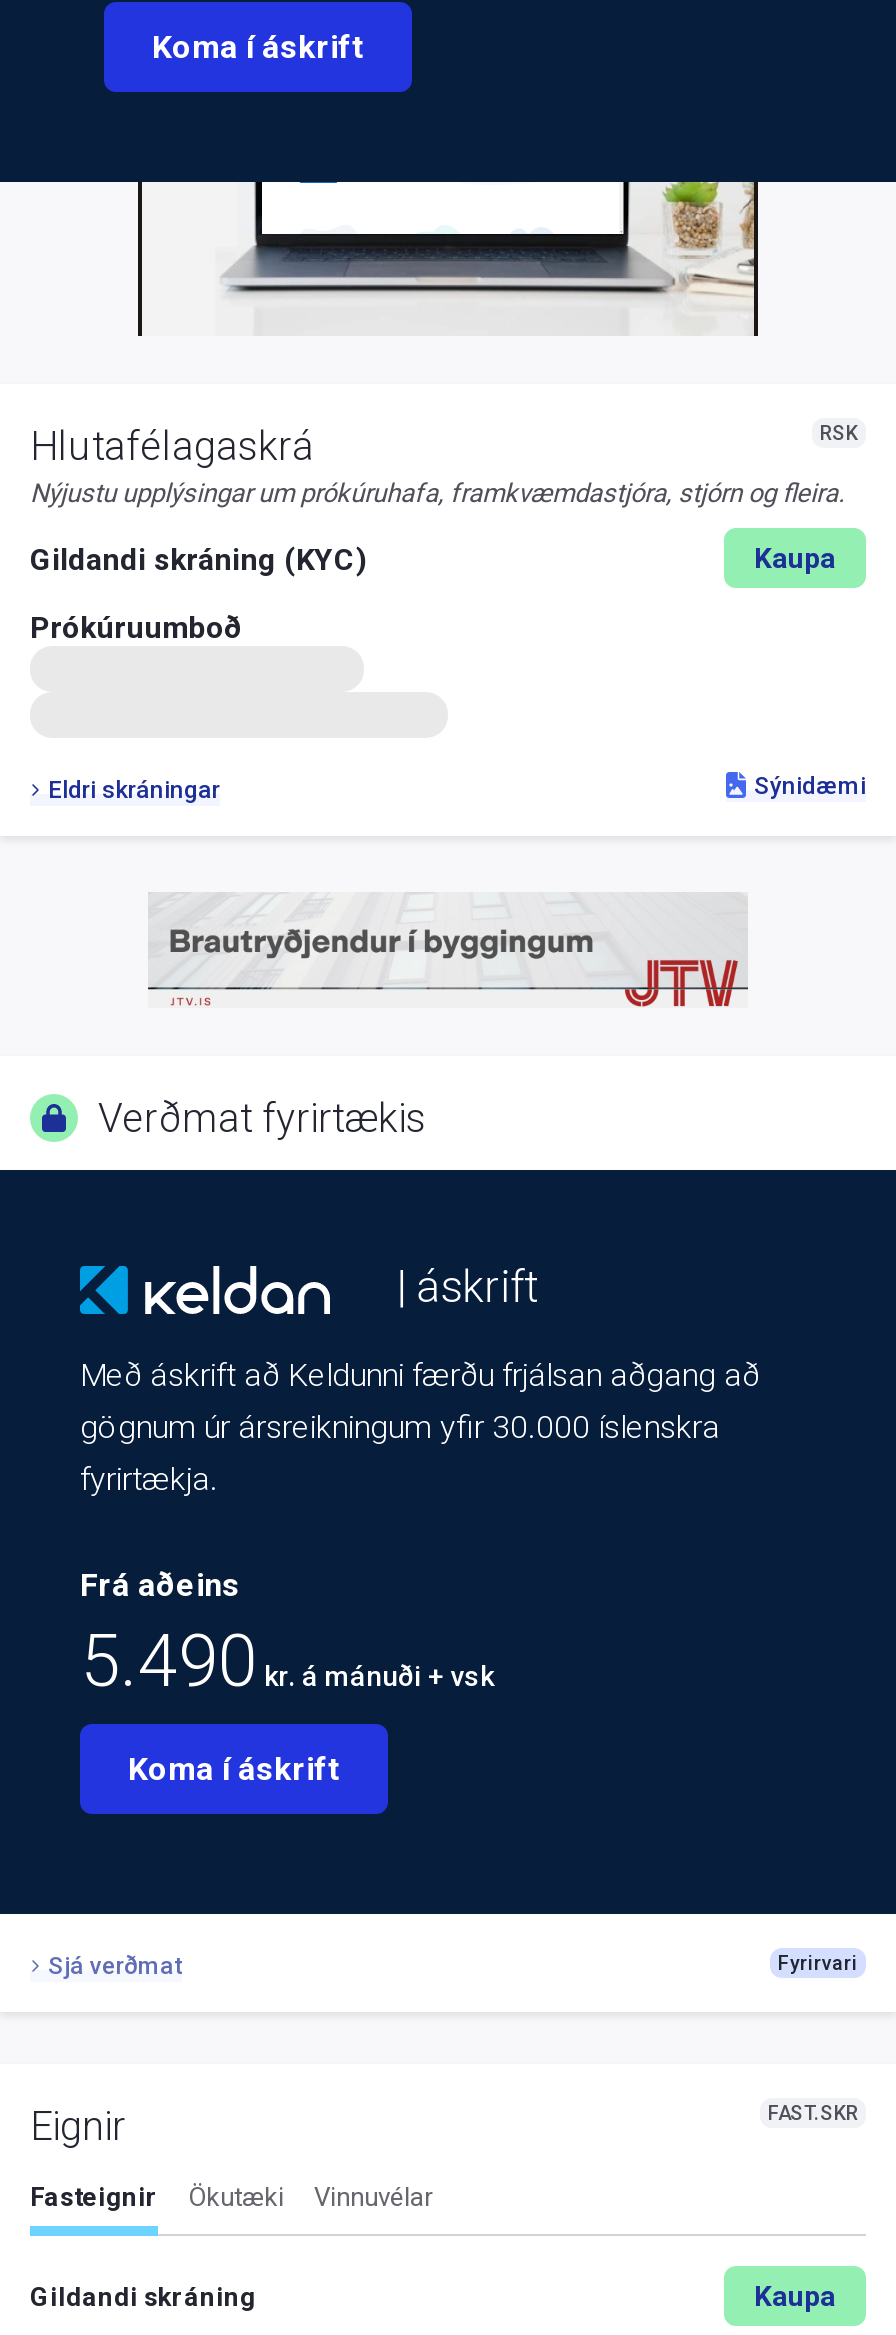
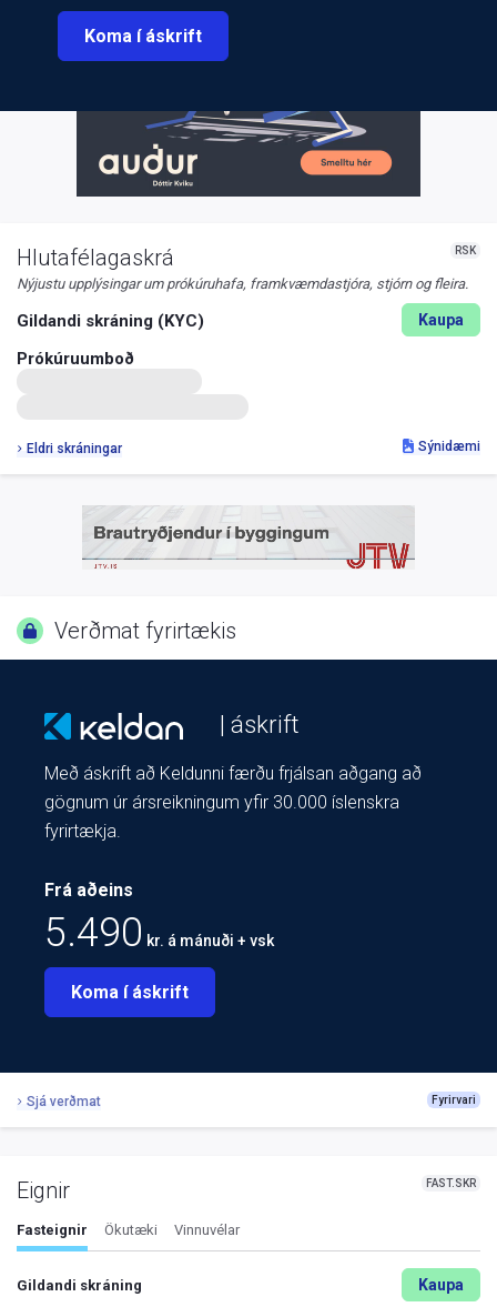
- [image]
+ [image]
